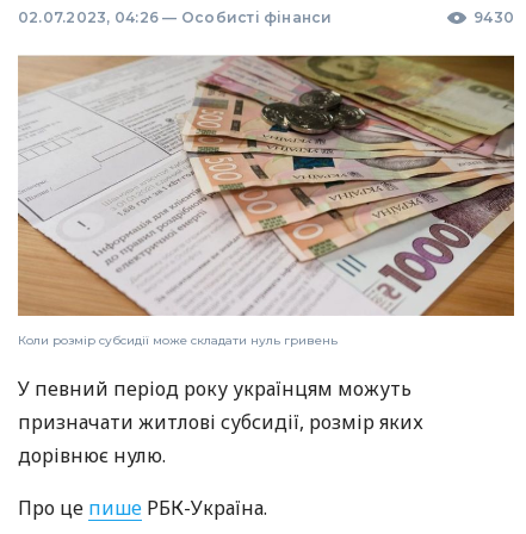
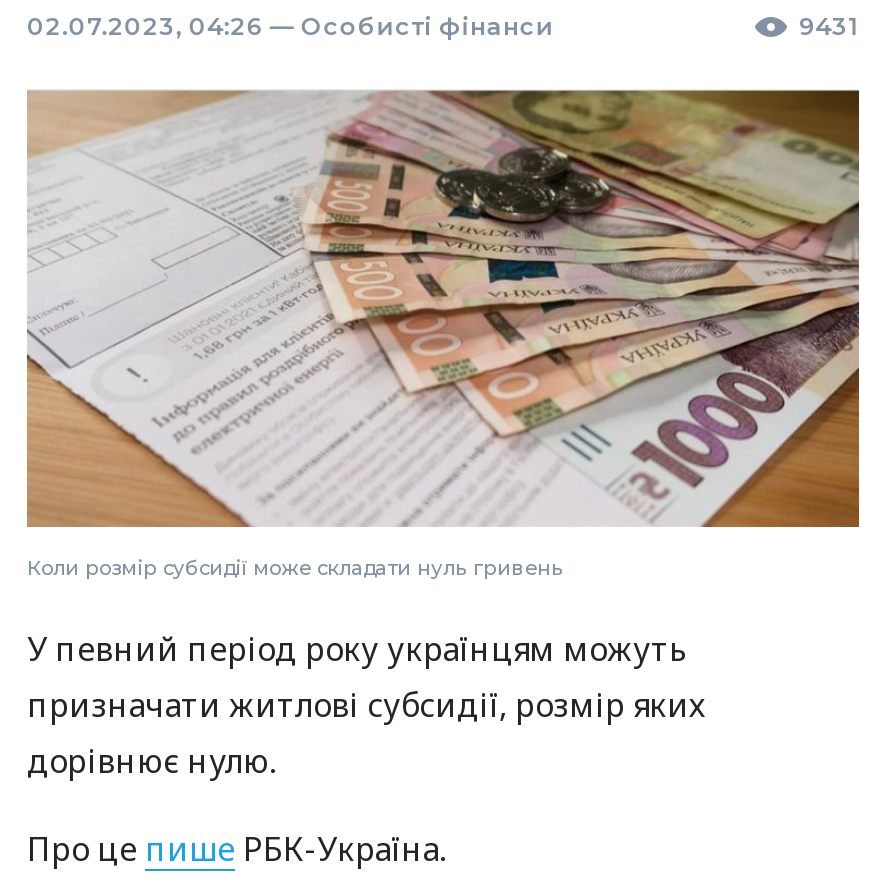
- 9430
+ 9431
